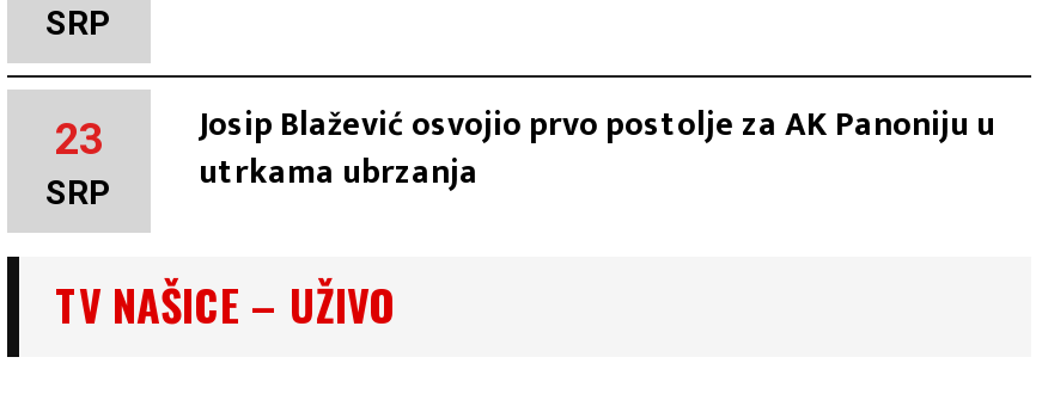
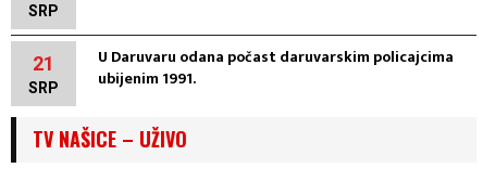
- Josip Blažević osvojio prvo postolje za AK Panoniju u
- utrkama ubrzanja
+ U Daruvaru odana počast daruvarskim policajcima
+ ubijenim 1991.

- 23
+ 21
